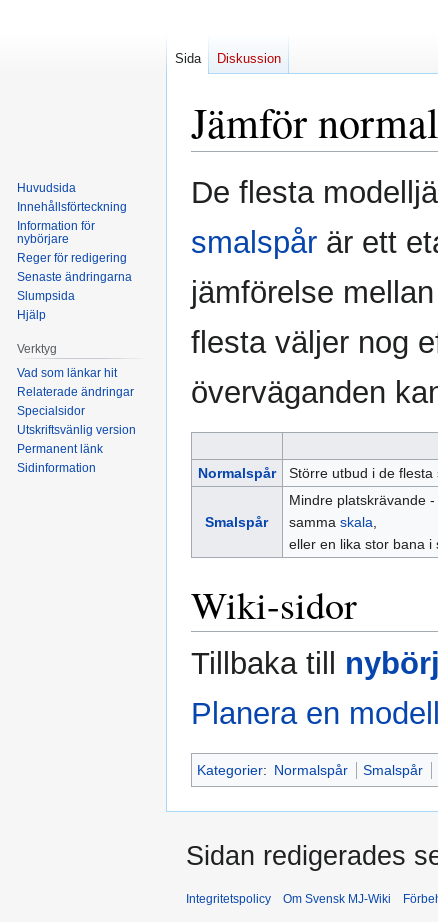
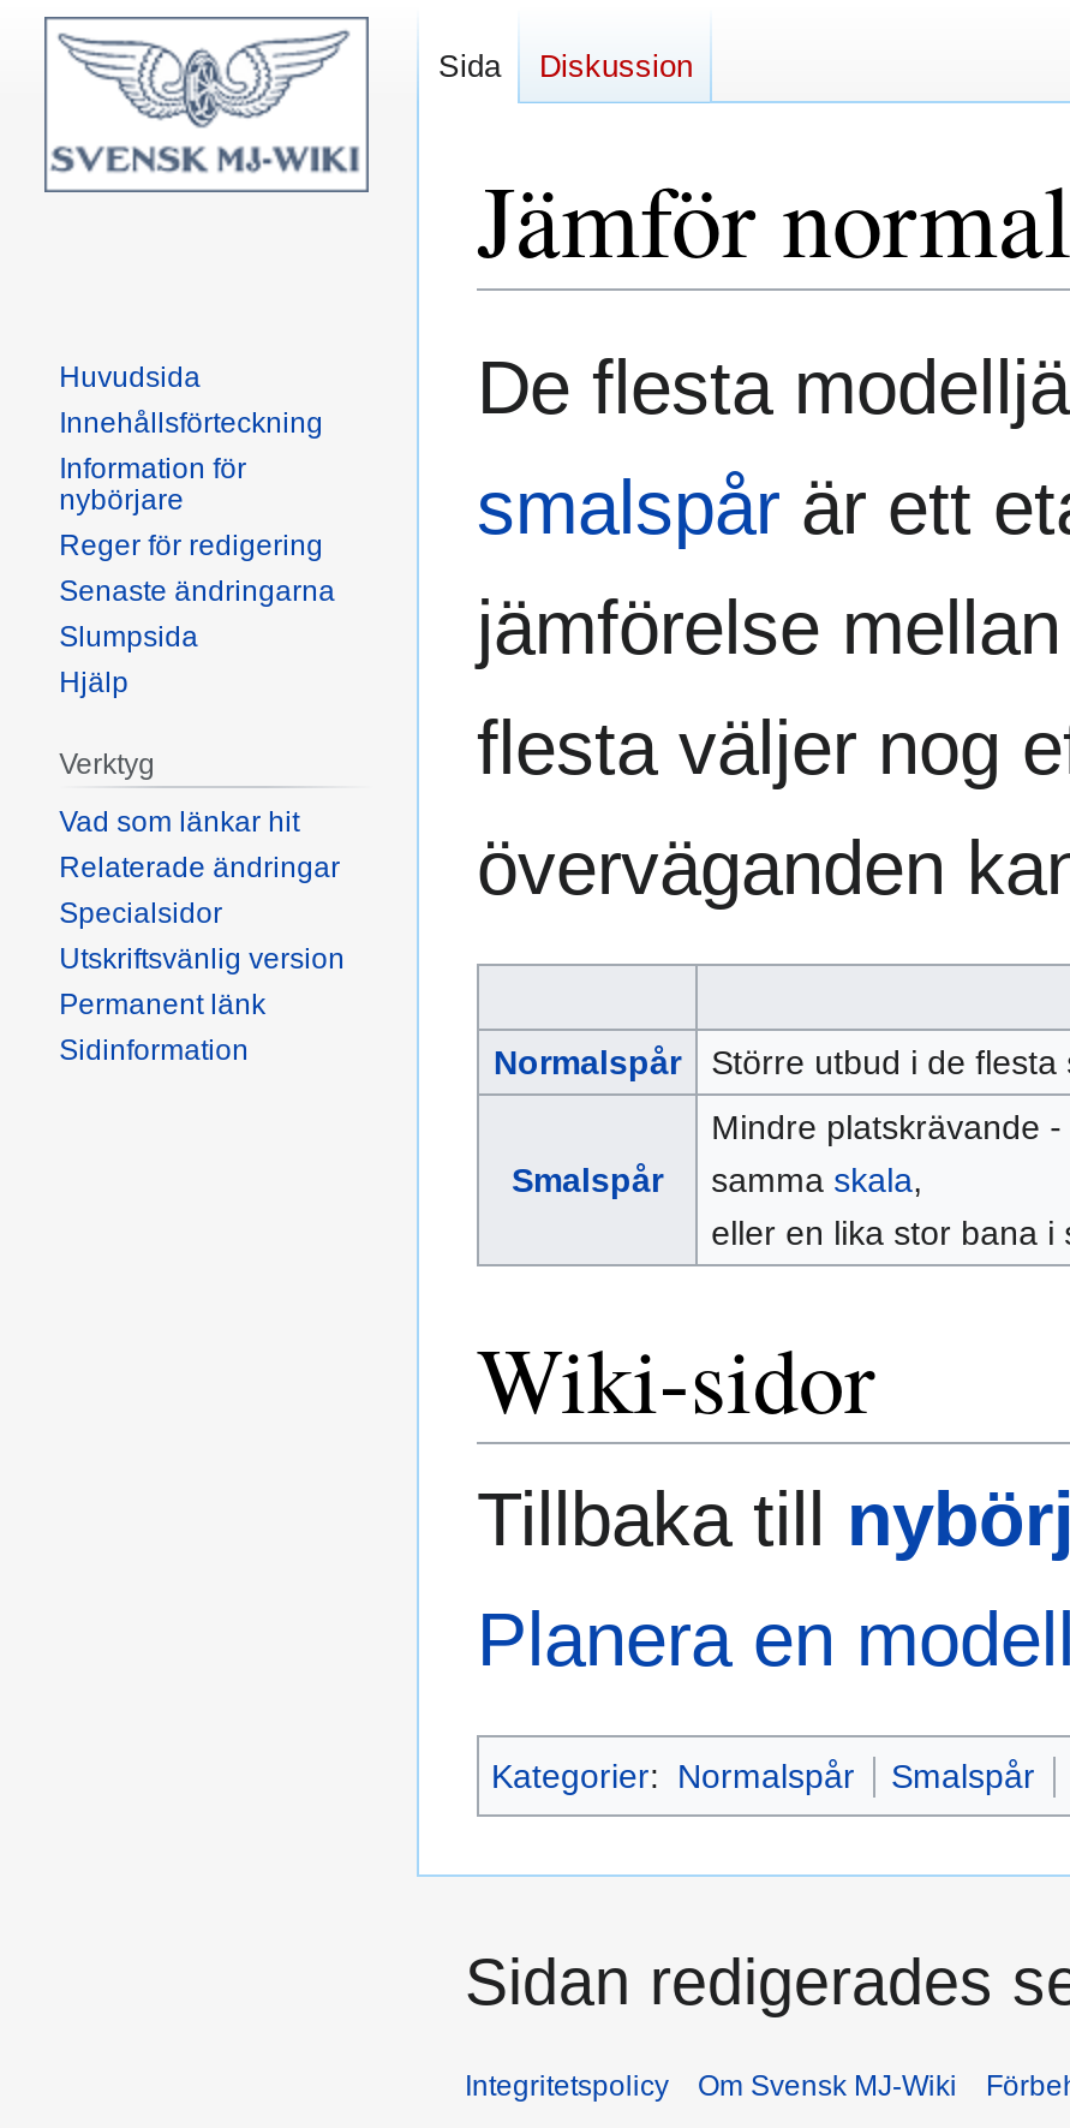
+ [image]
